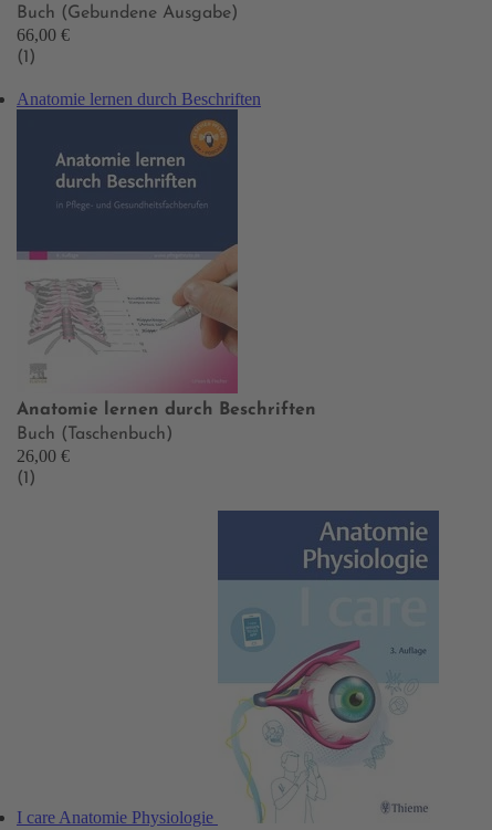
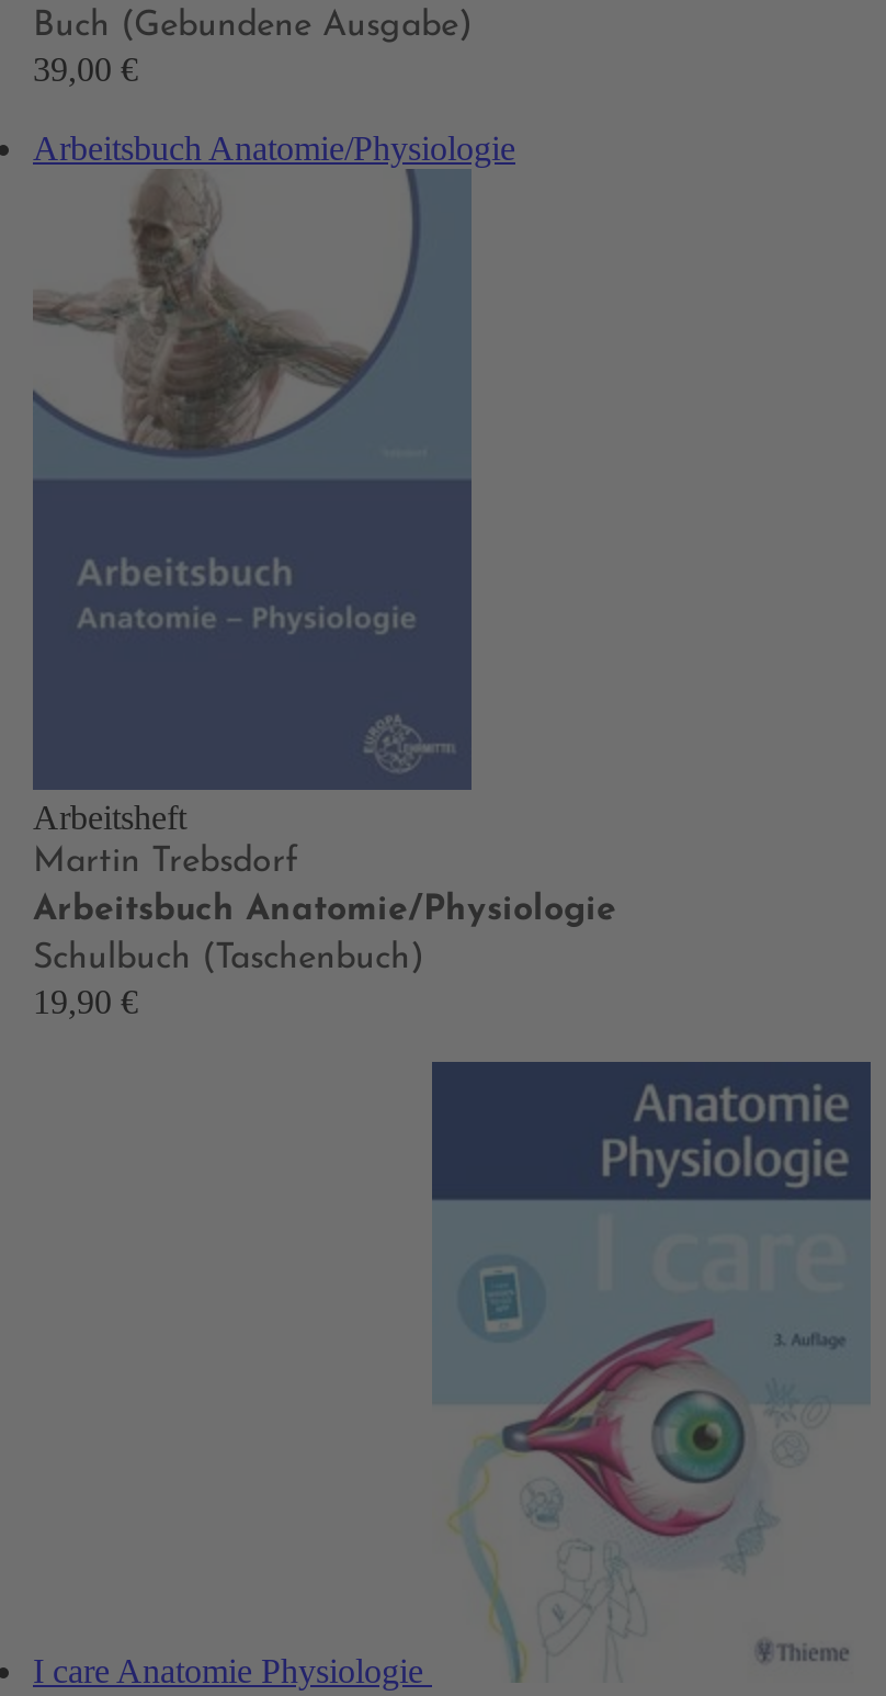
- 66,00 €
- (1)
+ 39,00 €

- Anatomie lernen durch Beschriften
+ Arbeitsbuch Anatomie/Physiologie

- [image]
- Anatomie lernen durch Beschriften
- Buch (Taschenbuch)
- 26,00 €
- (1)
+ [image]
+ Arbeitsheft
+ Martin Trebsdorf
+ Arbeitsbuch Anatomie/Physiologie
+ Schulbuch (Taschenbuch)
+ 19,90 €
